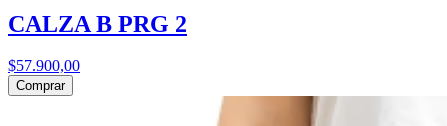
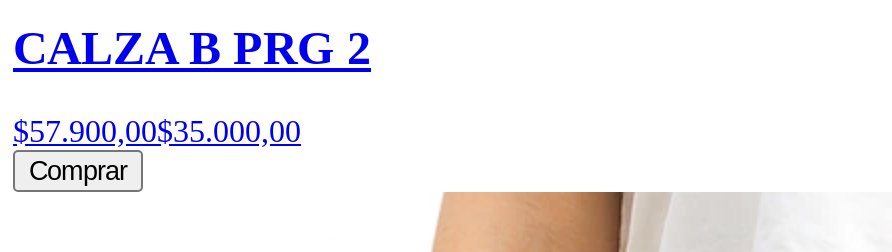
- $57.900,00
+ $57.900,00$35.000,00
